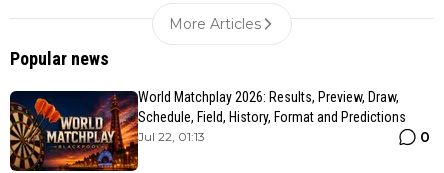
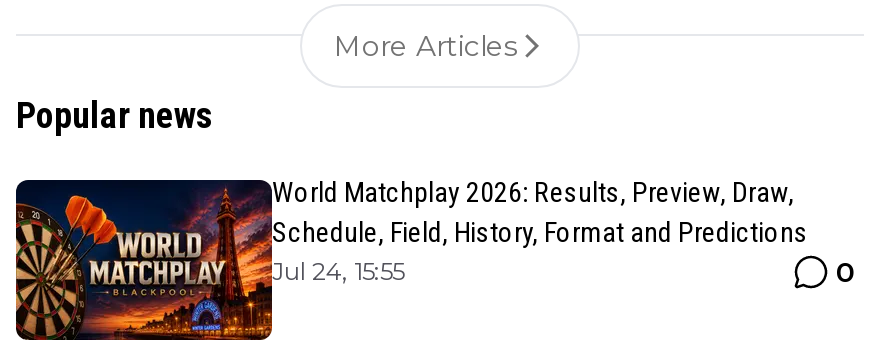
- Jul 22, 01:13
+ Jul 24, 15:55
